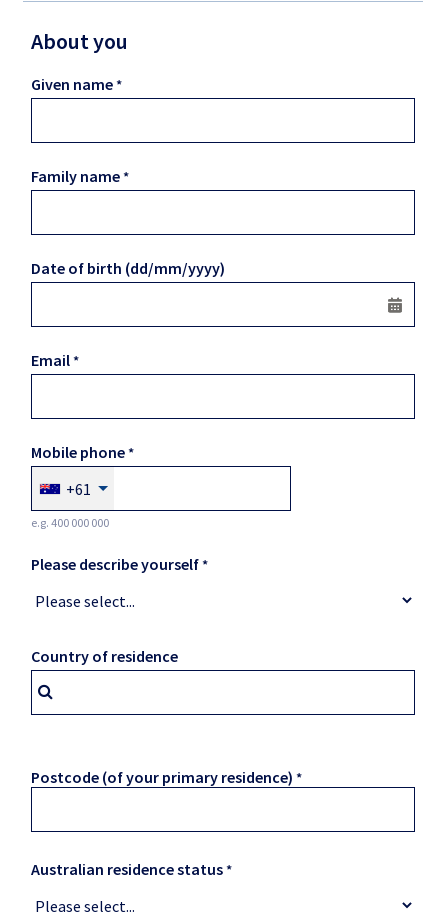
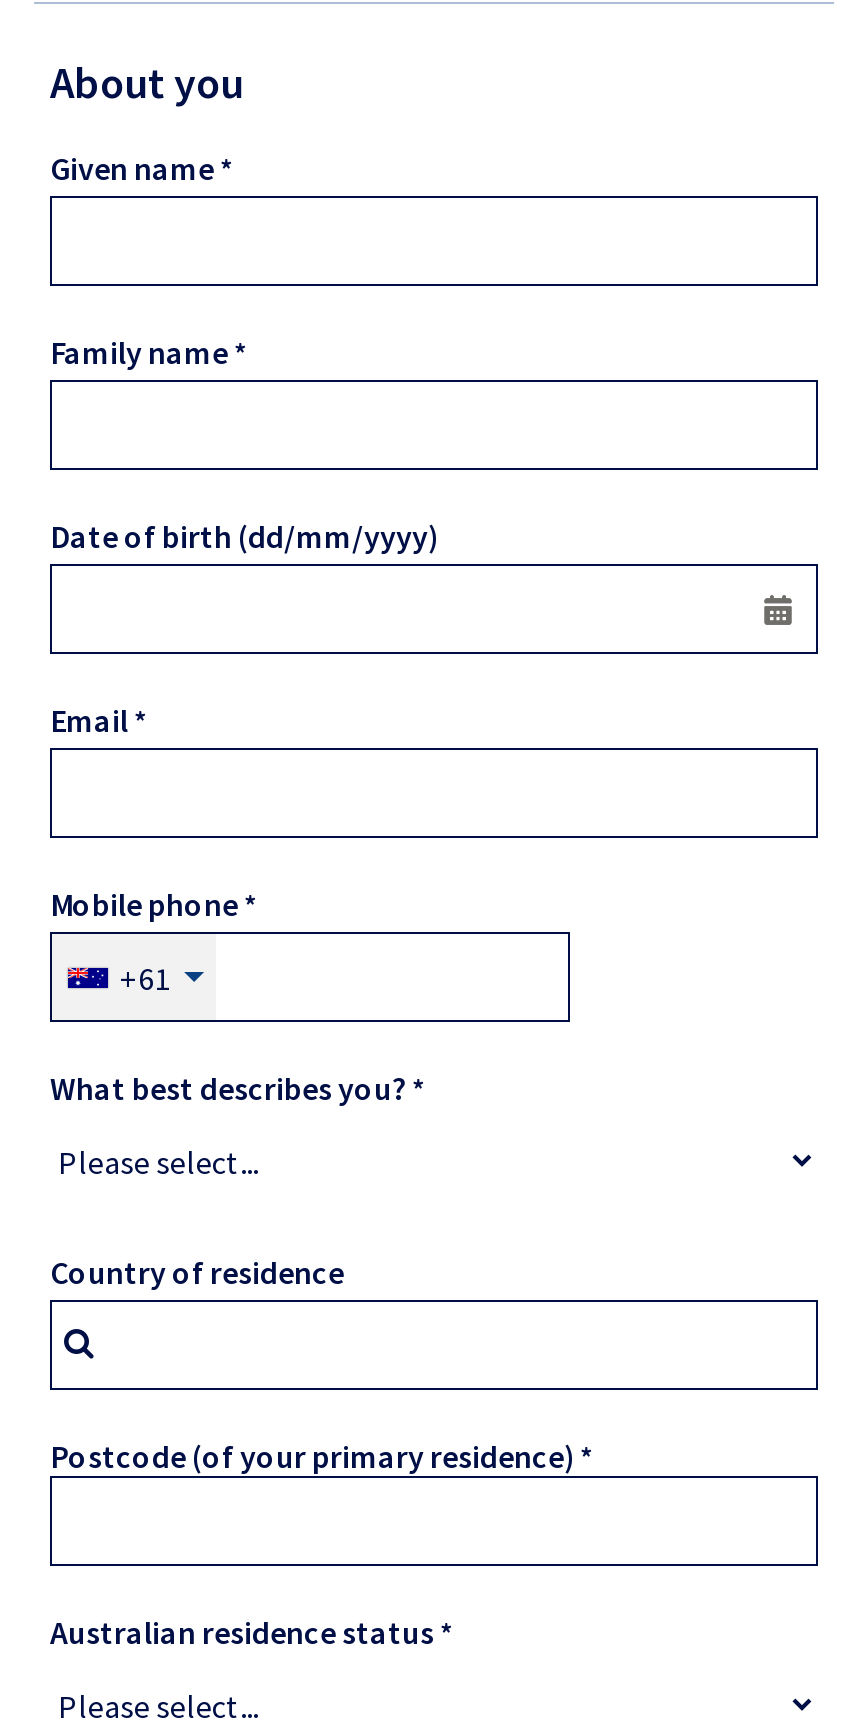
- e.g. 400 000 000
- Please describe yourself
+ What best describes you?
